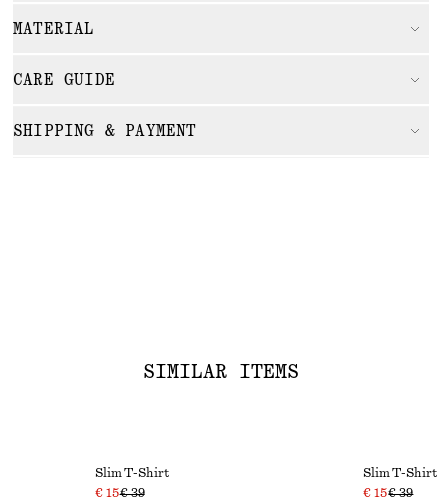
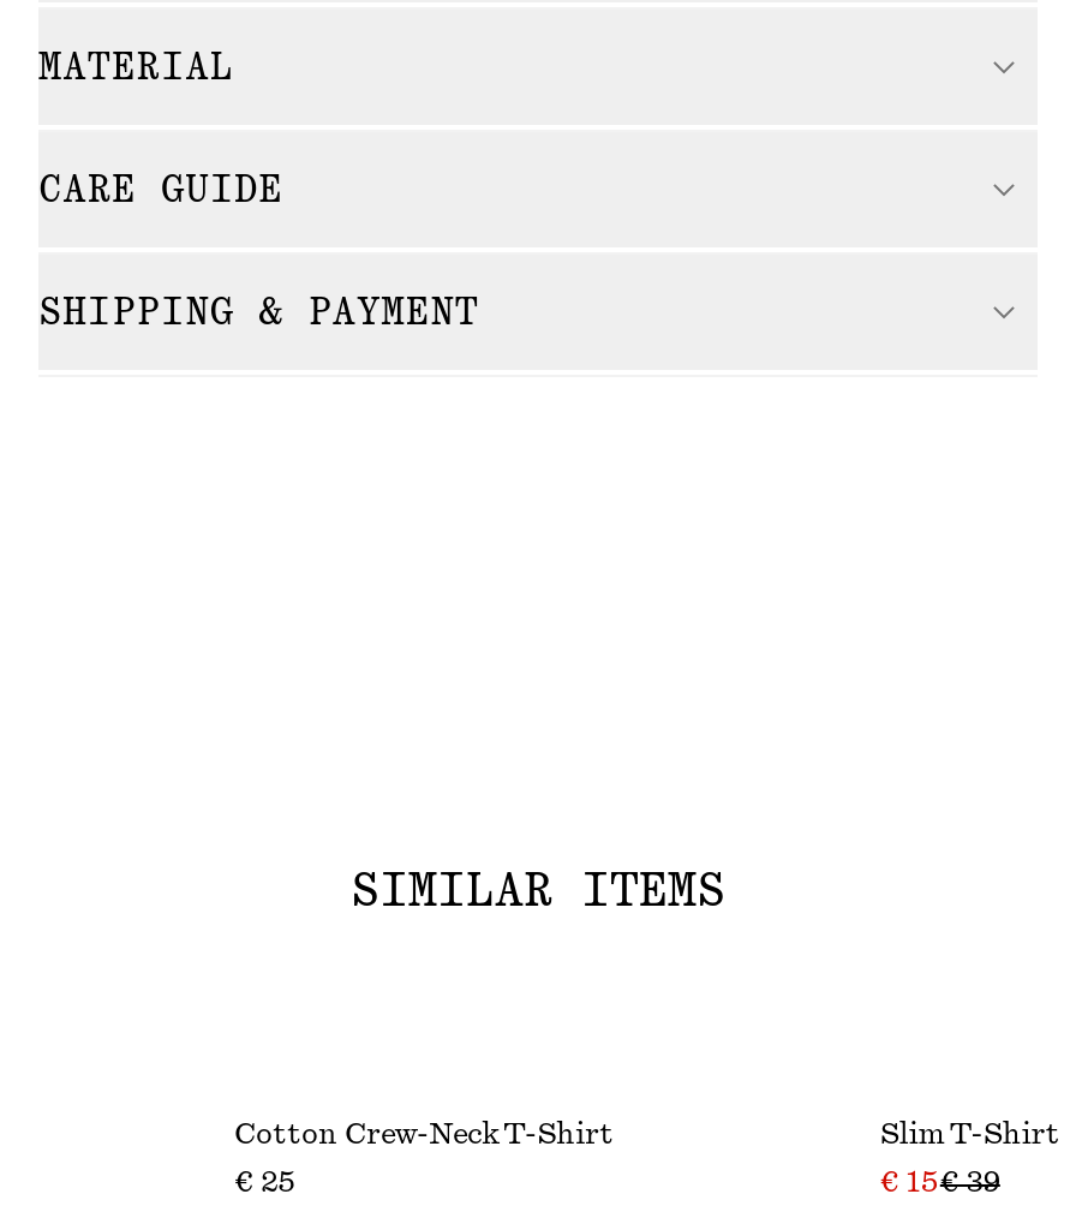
- Slim T-Shirt
+ Cotton Crew-Neck T-Shirt

- € 15€ 39
+ € 25
